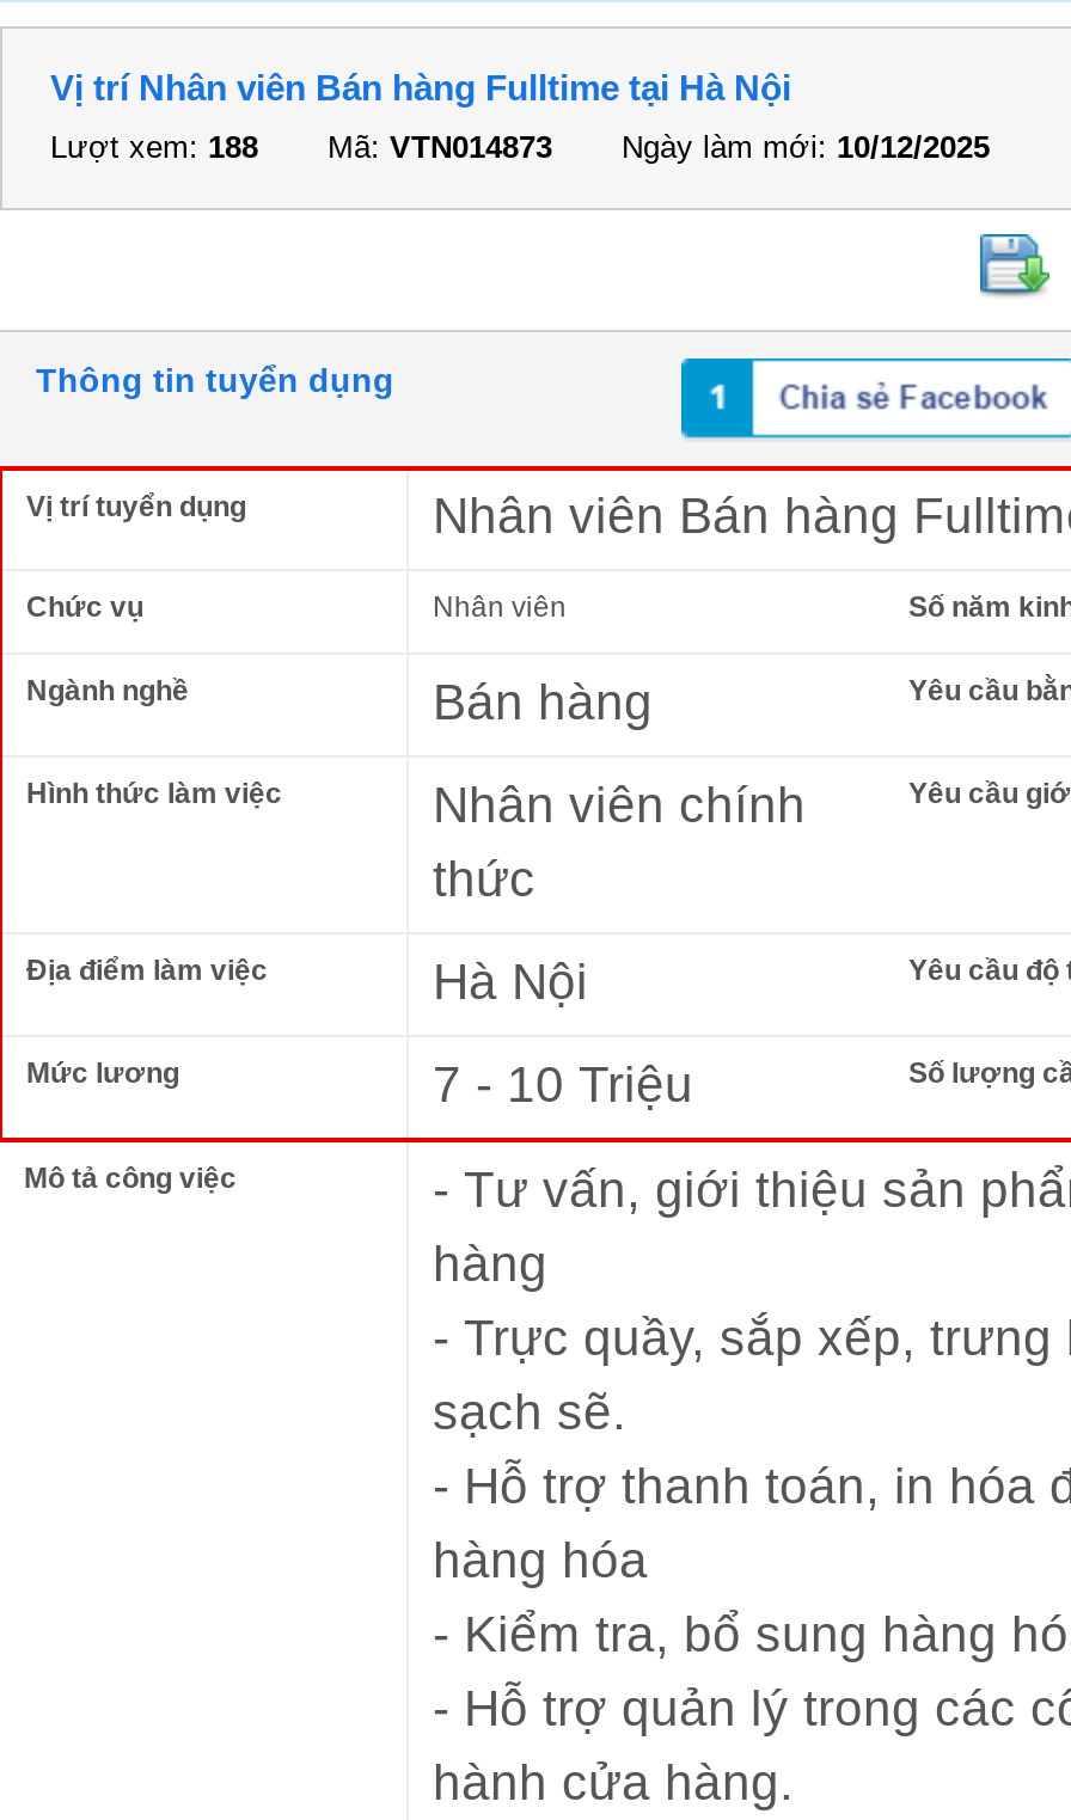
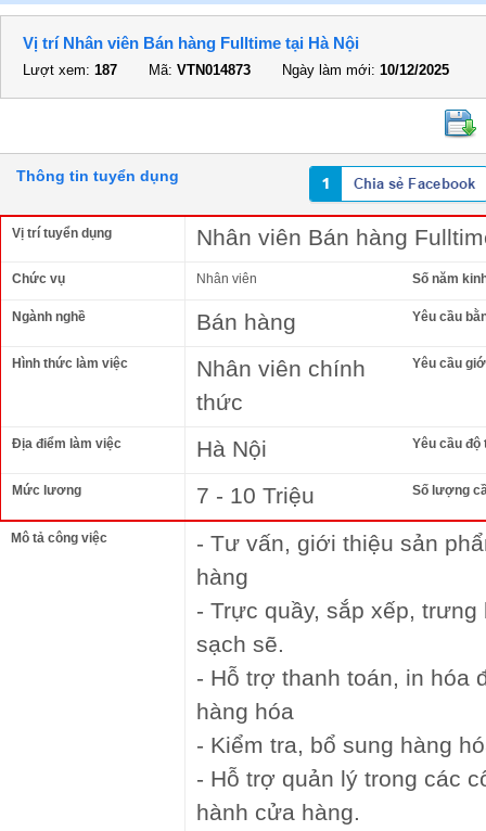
- Lượt xem: 188 Mã: VTN014873 Ngày làm mới: 10/12/2025
+ Lượt xem: 187 Mã: VTN014873 Ngày làm mới: 10/12/2025
